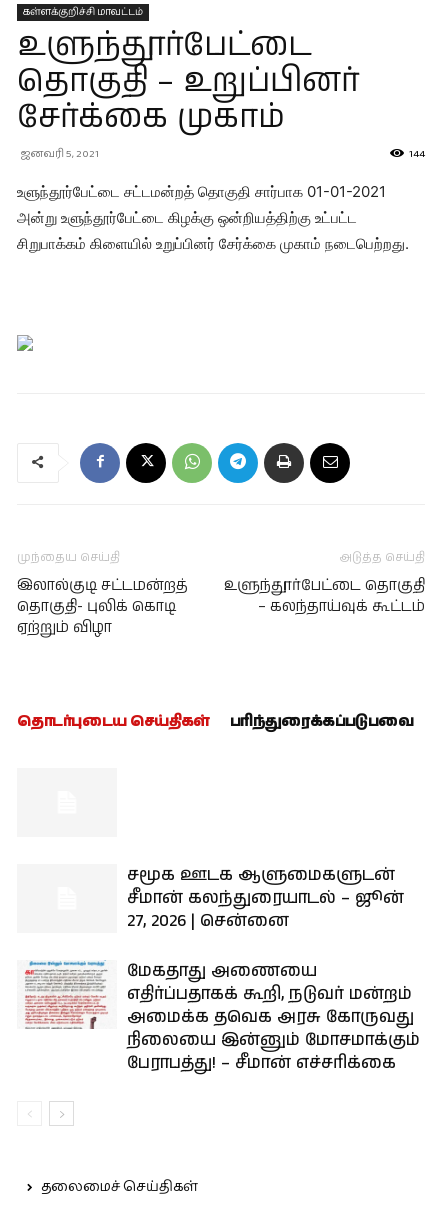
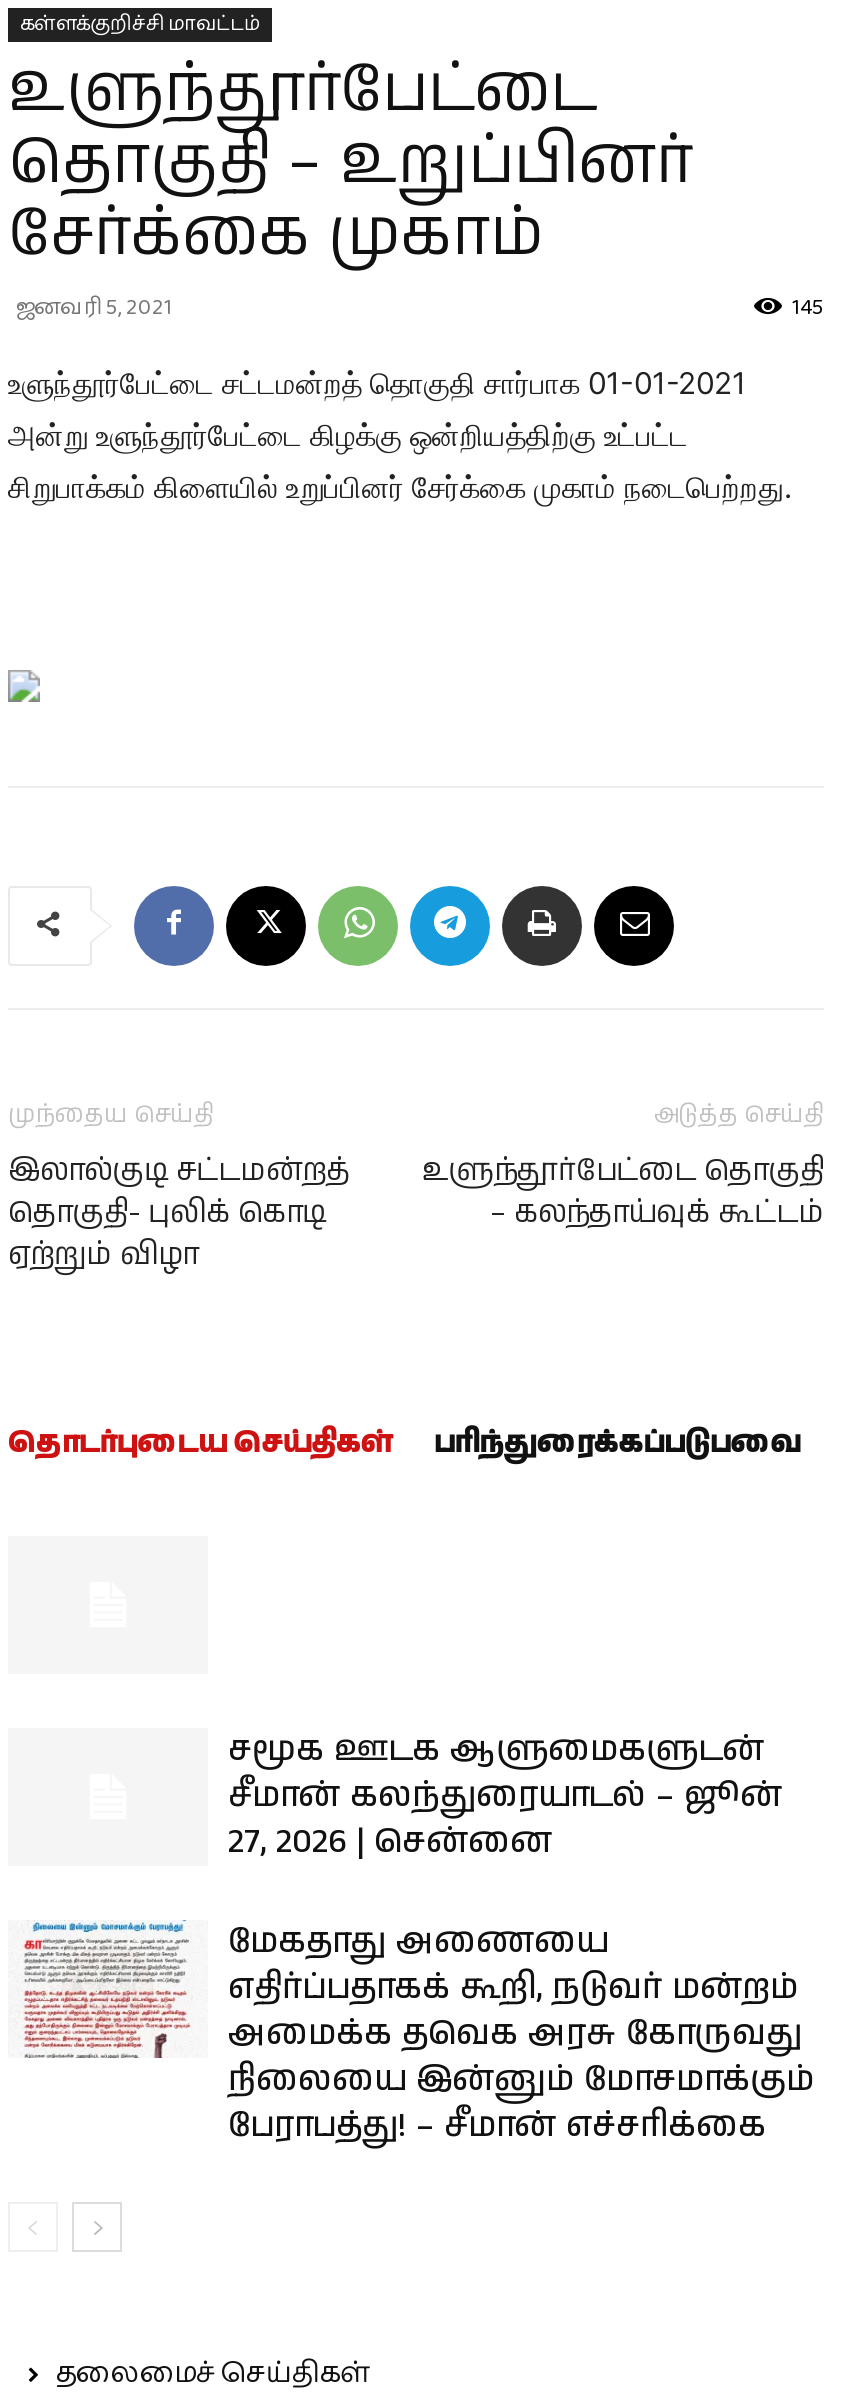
- 144
+ 145
